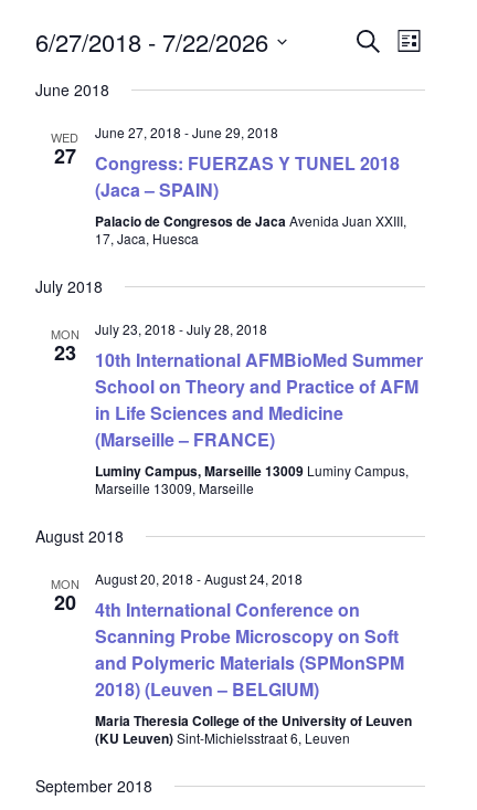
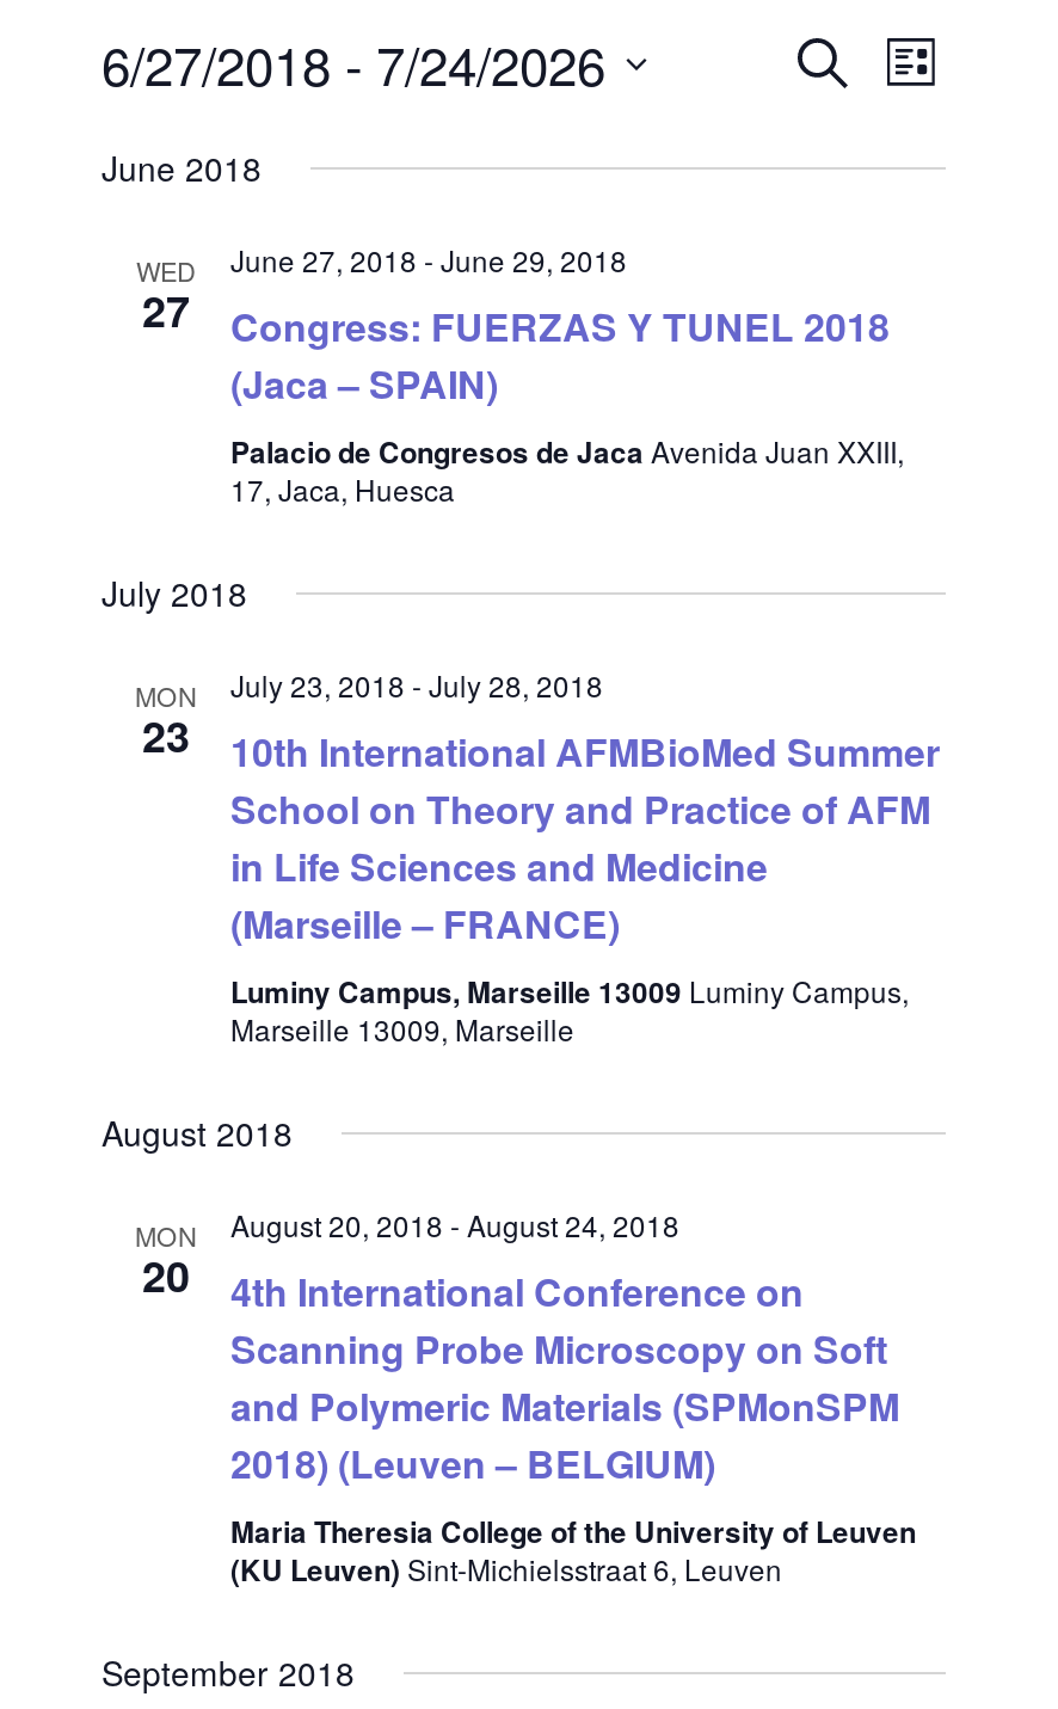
- 6/27/2018 - 7/22/2026
+ 6/27/2018 - 7/24/2026
